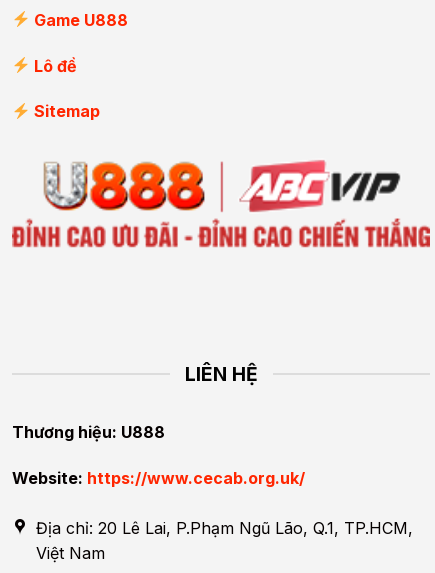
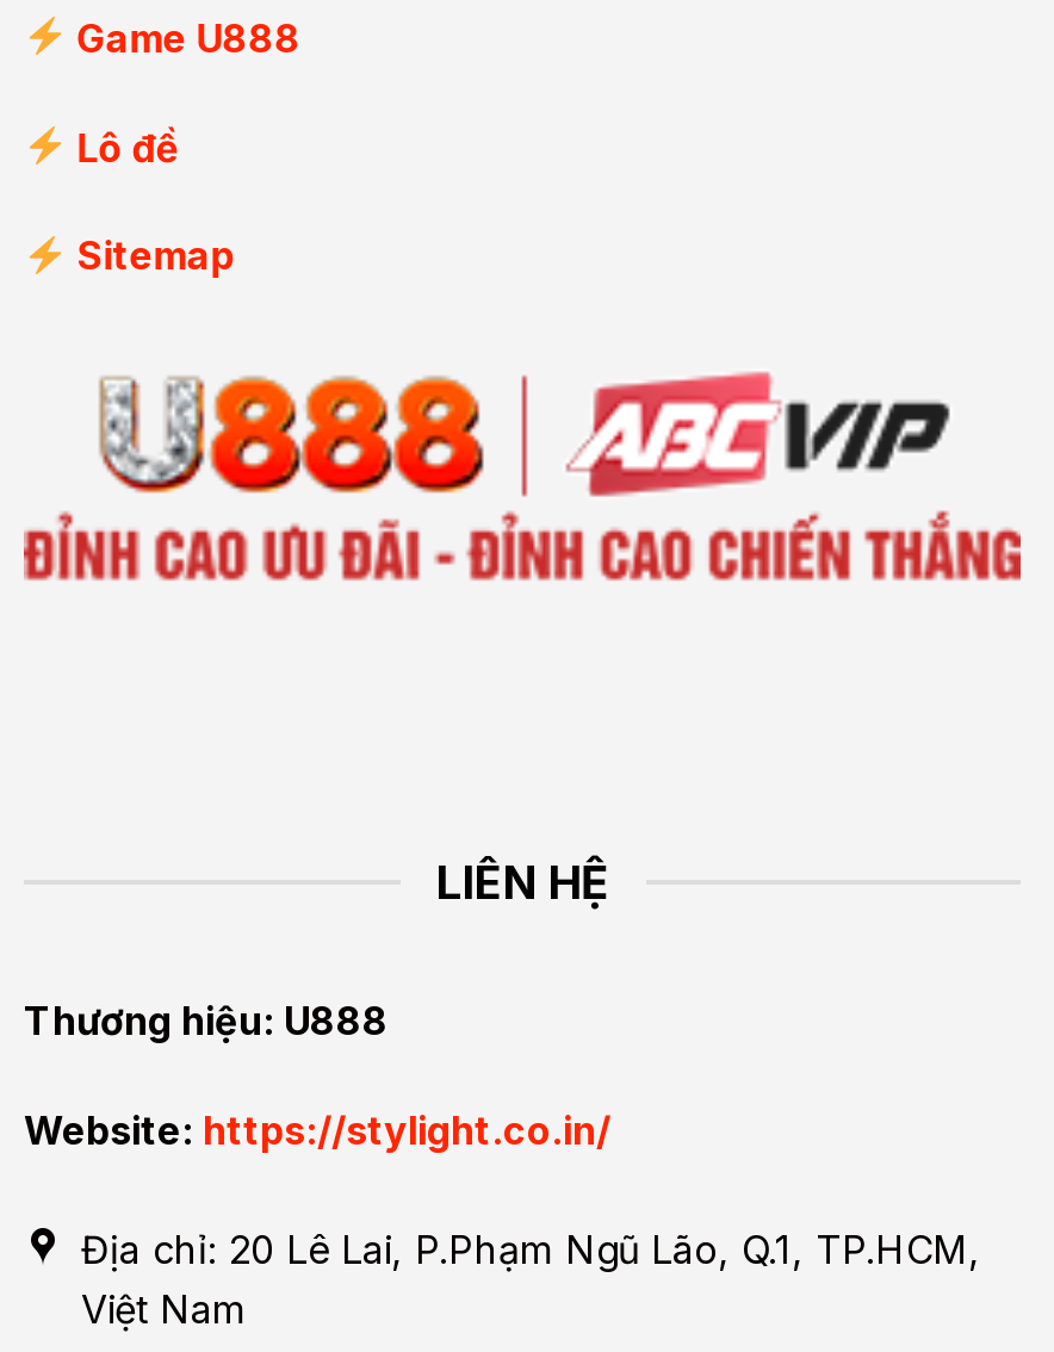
- Website: https://www.cecab.org.uk/
+ Website: https://stylight.co.in/
